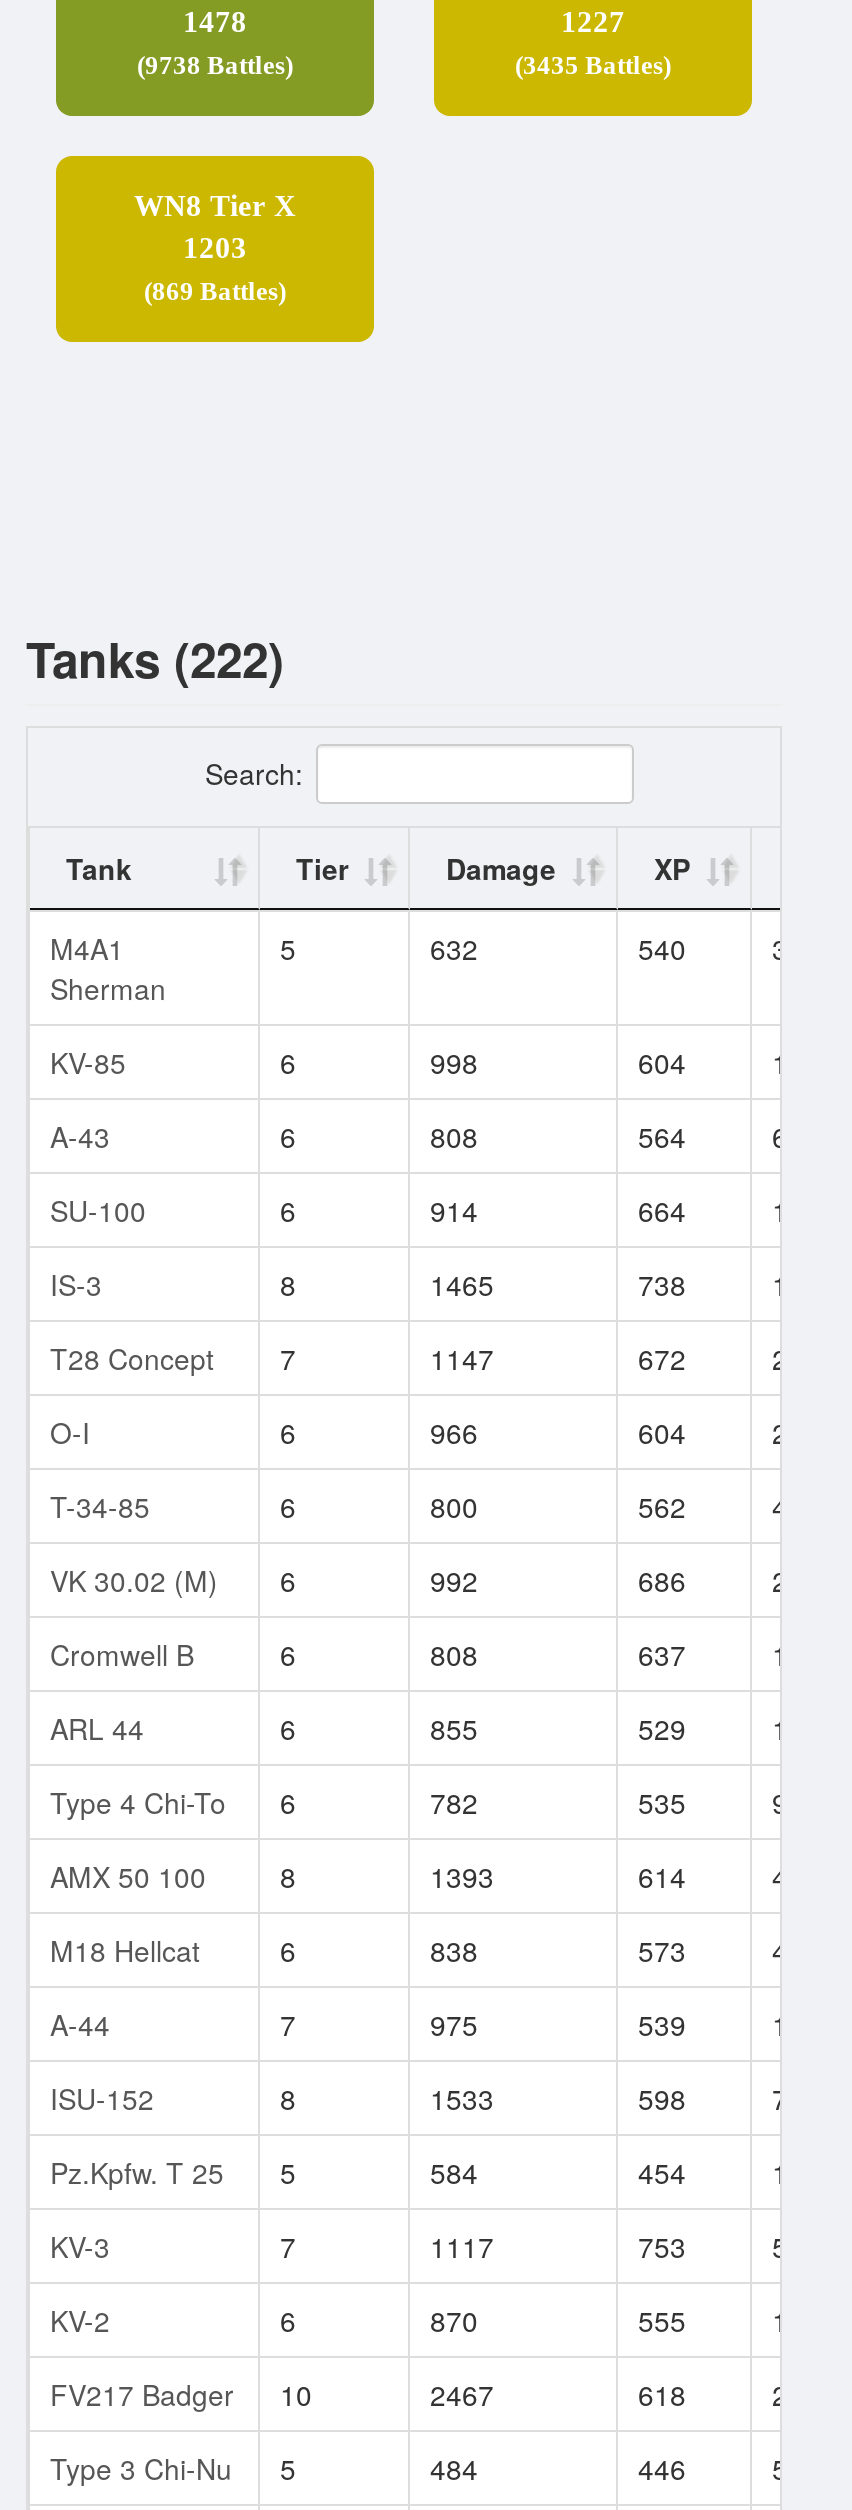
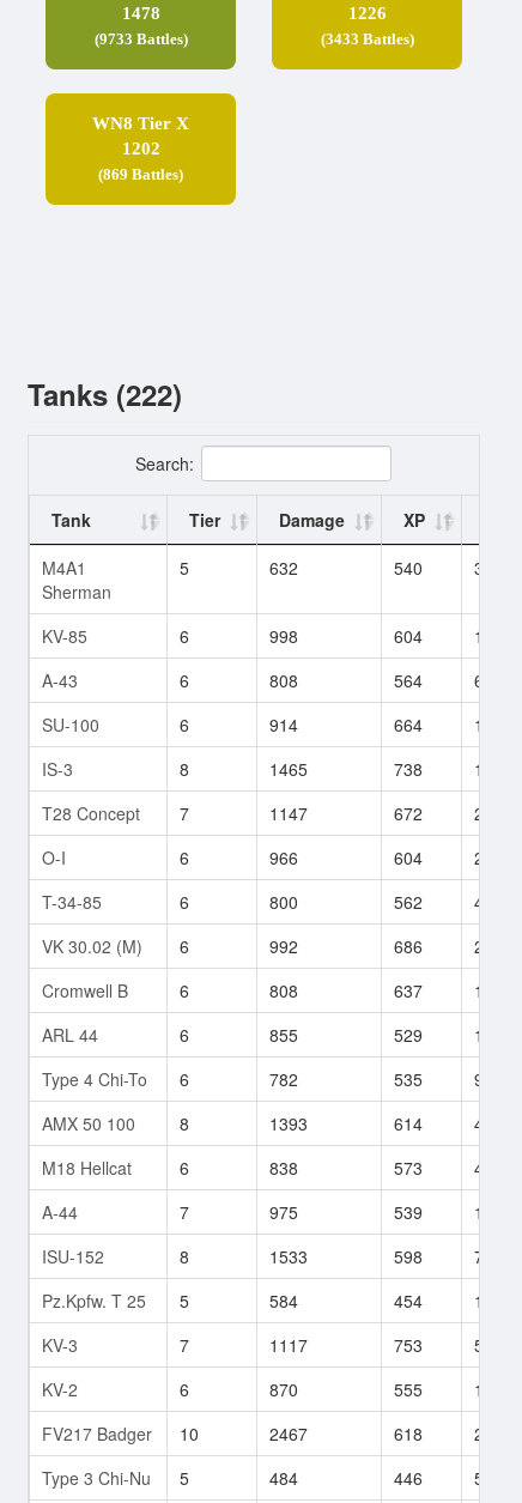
- 1227
+ 1226

- (9738 Battles)
+ (9733 Battles)

- (3435 Battles)
+ (3433 Battles)

- 1203
+ 1202
